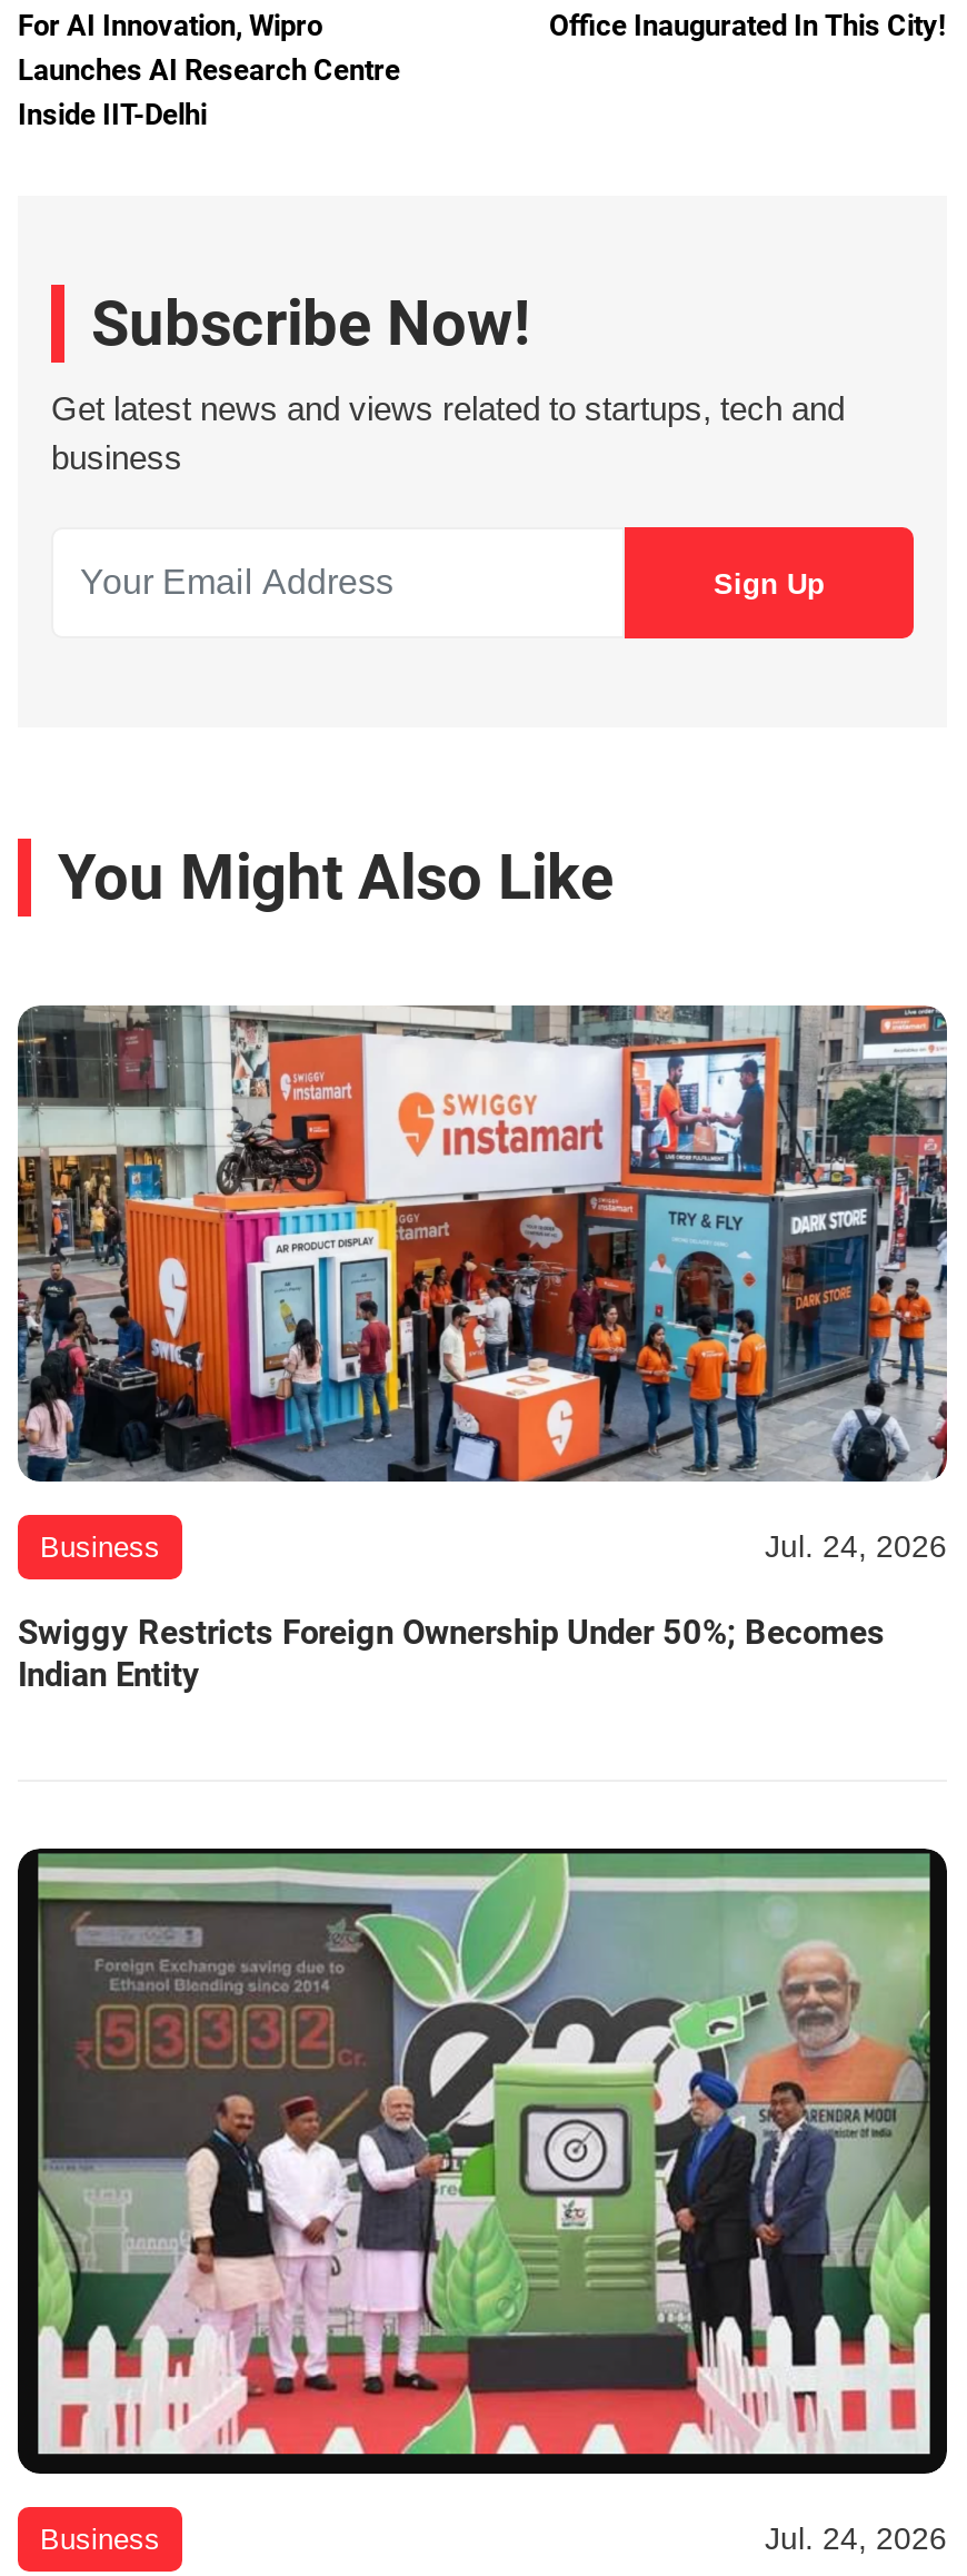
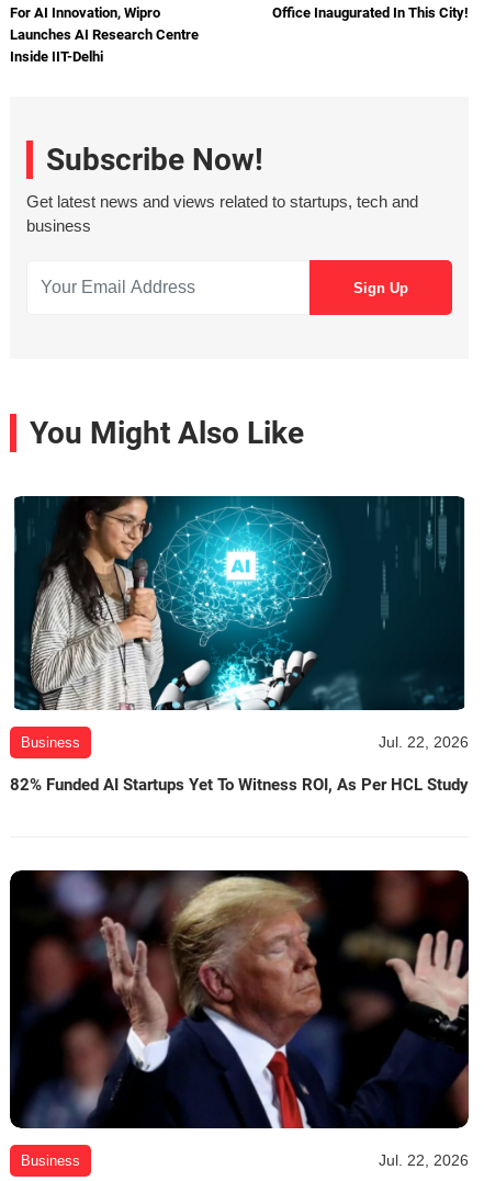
- [image]
- Jul. 24, 2026
+ [image]
+ Jul. 22, 2026

- Swiggy Restricts Foreign Ownership Under 50%; Becomes
- Indian Entity
+ 82% Funded AI Startups Yet To Witness ROI, As Per HCL Study

- [image]
- Jul. 24, 2026
+ [image]
+ Jul. 22, 2026
